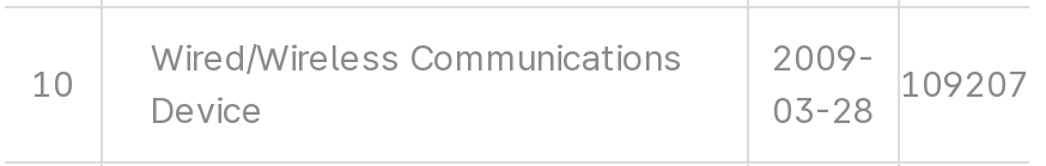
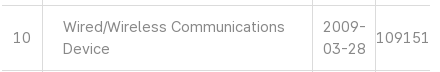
- 109207
+ 109151
